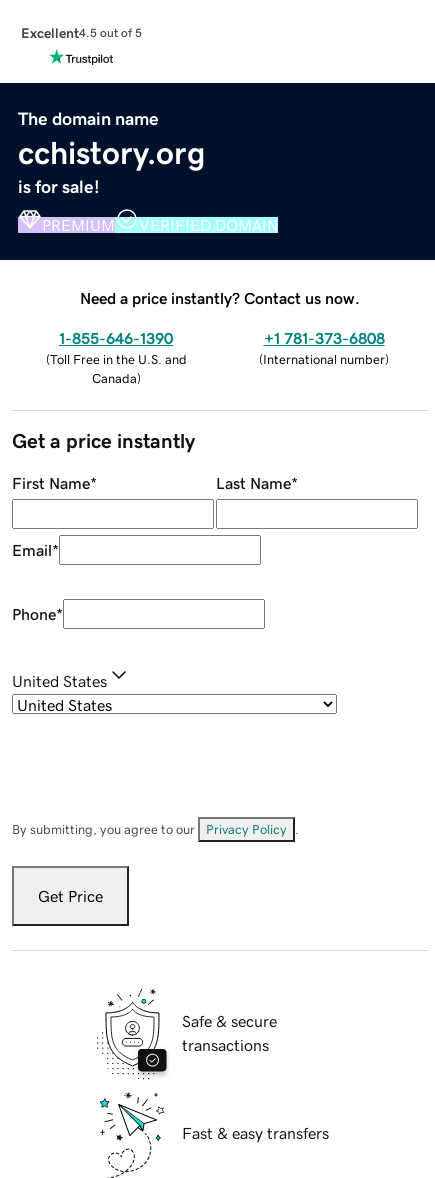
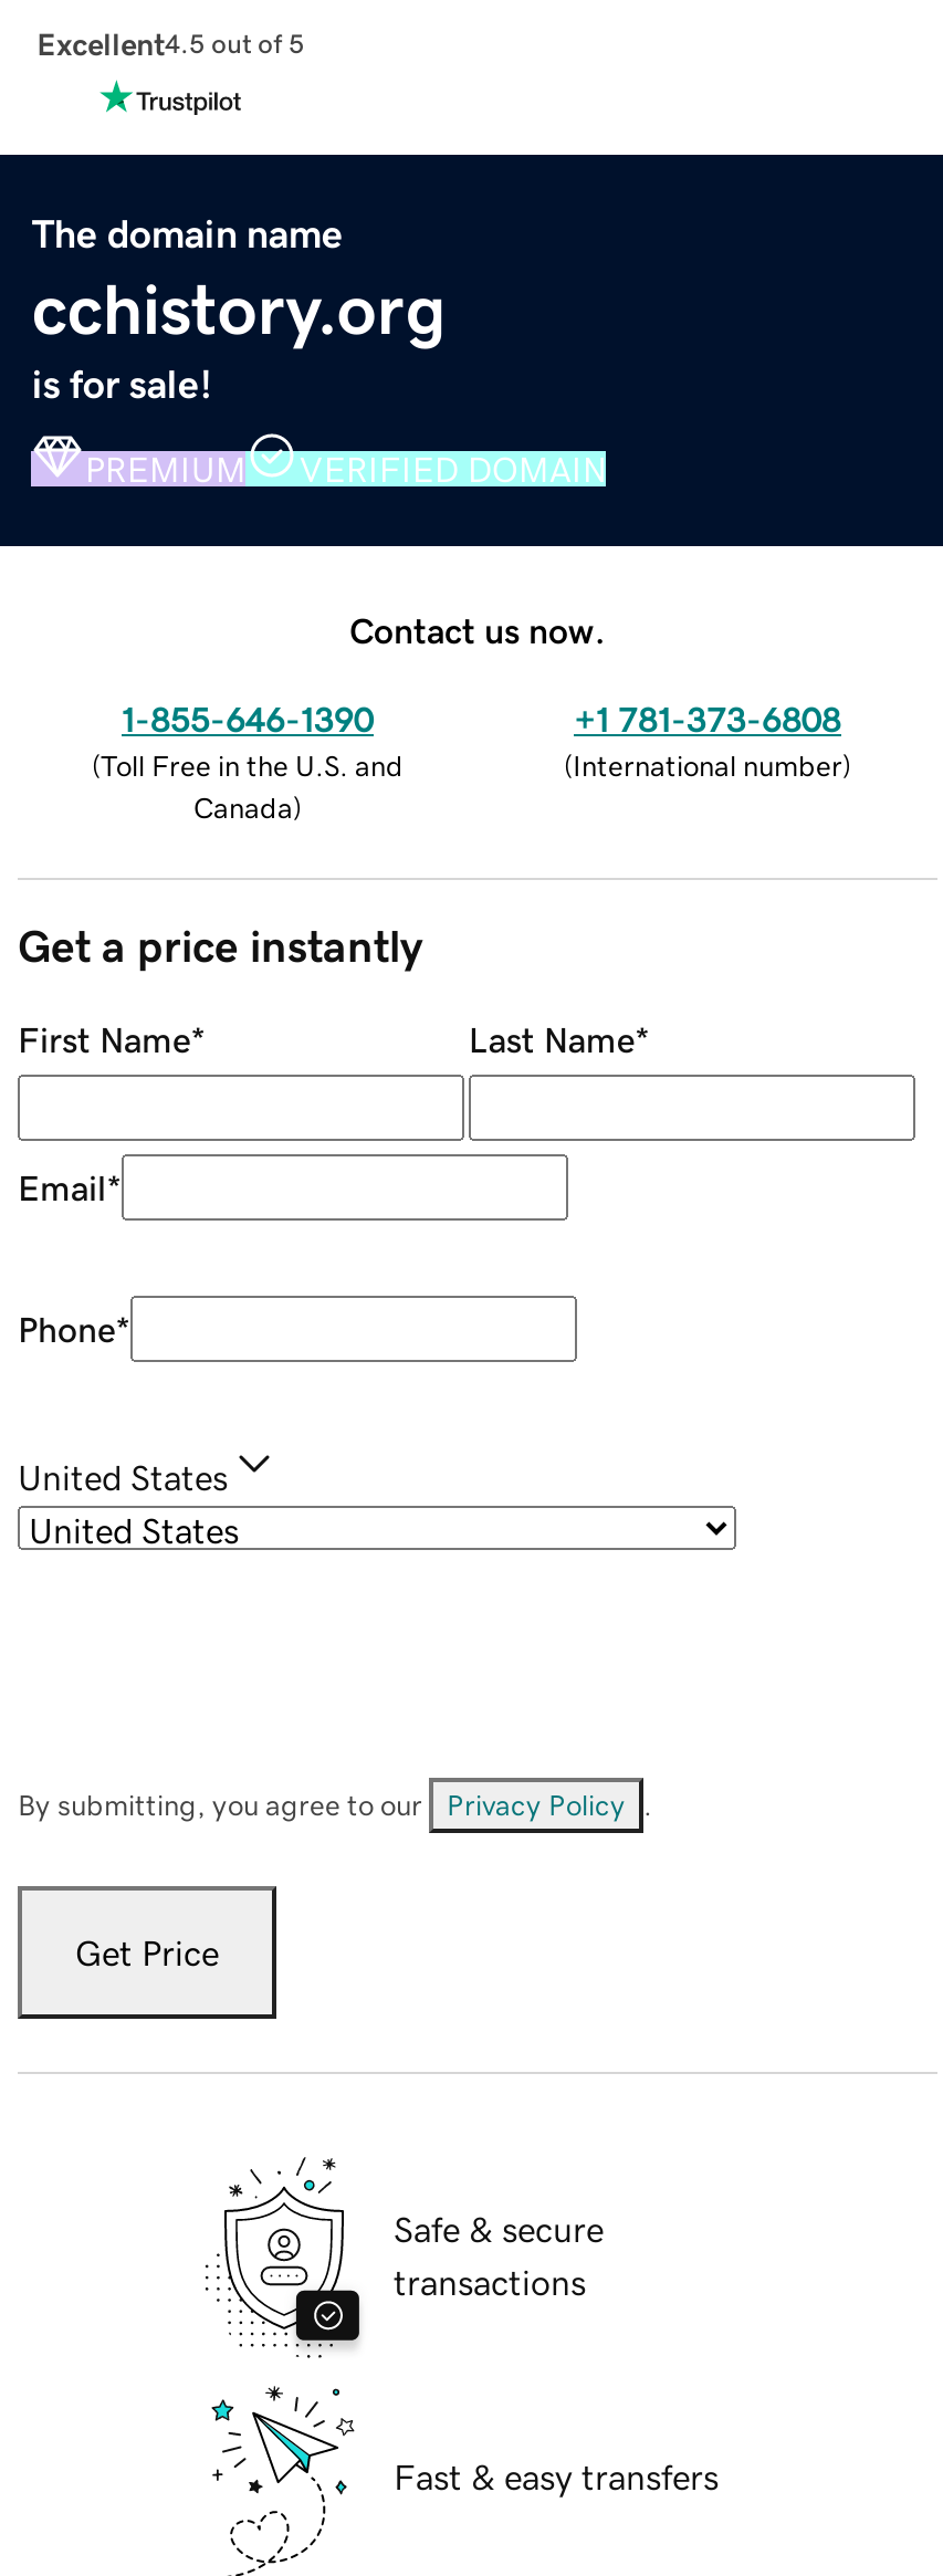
- Need a price instantly? Contact us now.
+ Contact us now.
